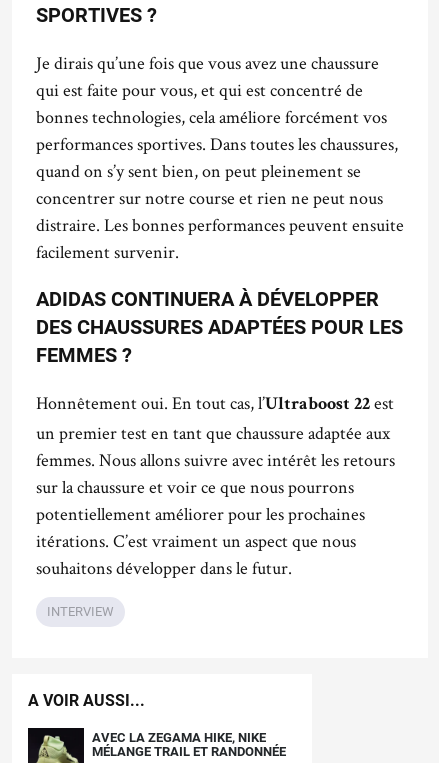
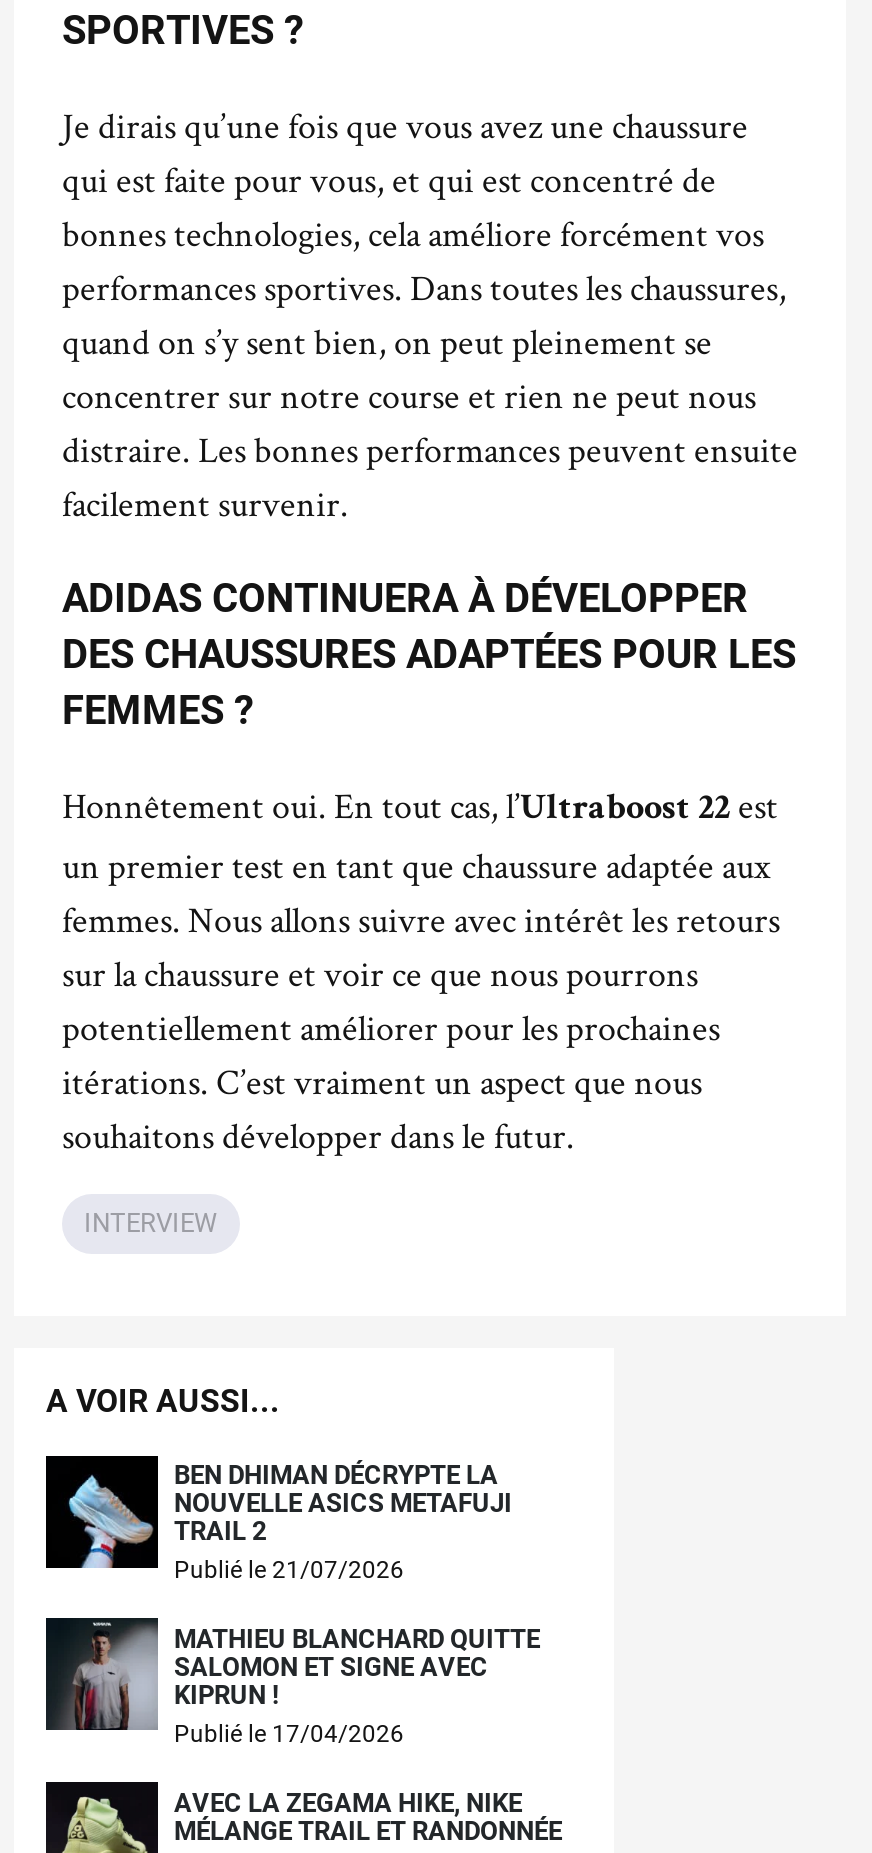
+ [image]
+ BEN DHIMAN DÉCRYPTE LA
+ NOUVELLE ASICS METAFUJI
+ TRAIL 2
+ Publié le 21/07/2026
+ MATHIEU BLANCHARD QUITTE
+ SALOMON ET SIGNE AVEC
+ KIPRUN !
+ Publié le 17/04/2026

+ [image]
